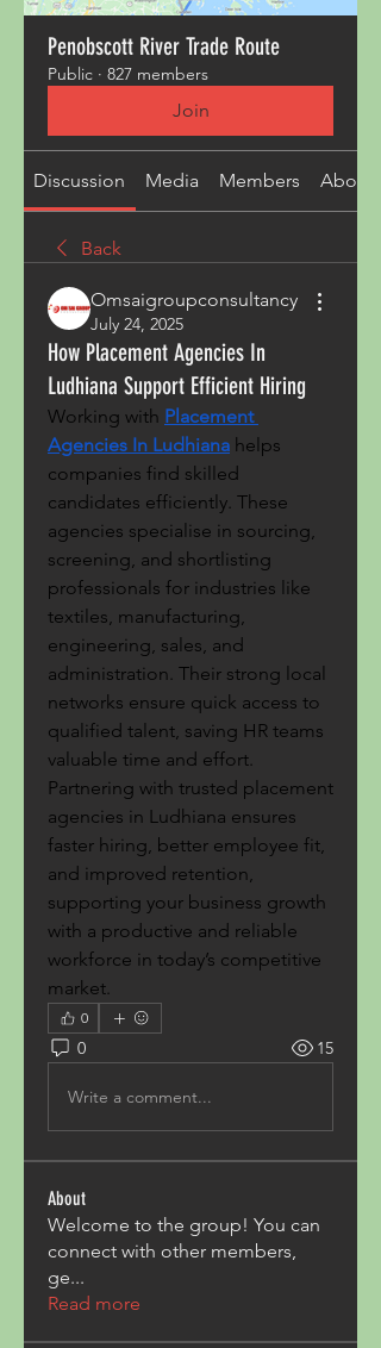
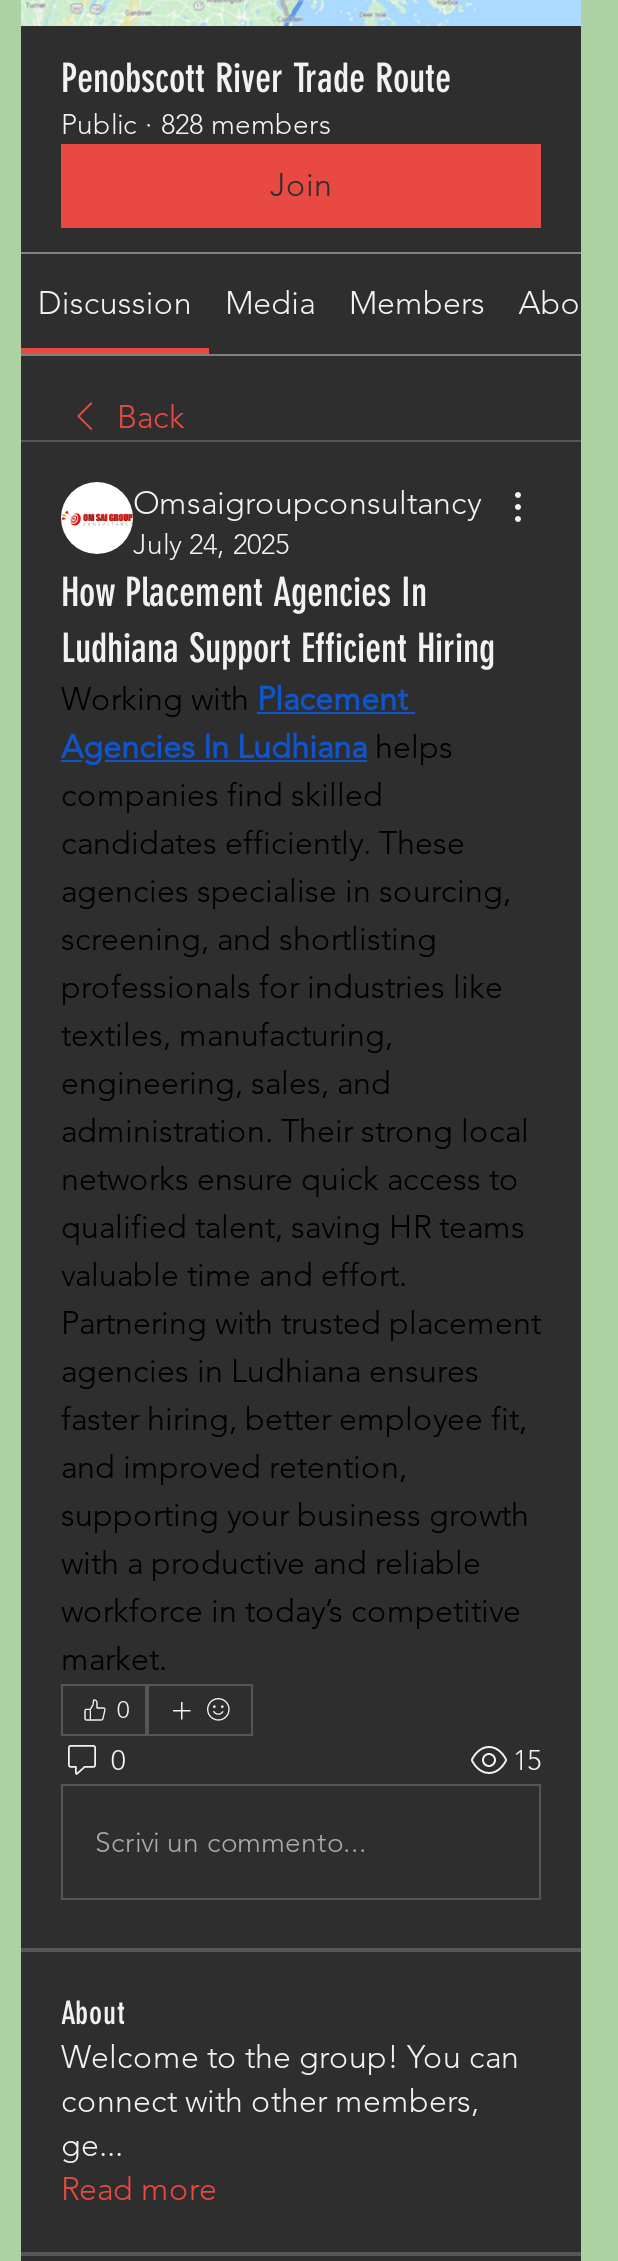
- Public · 827 members
+ Public · 828 members

- Write a comment...
+ Scrivi un commento...
